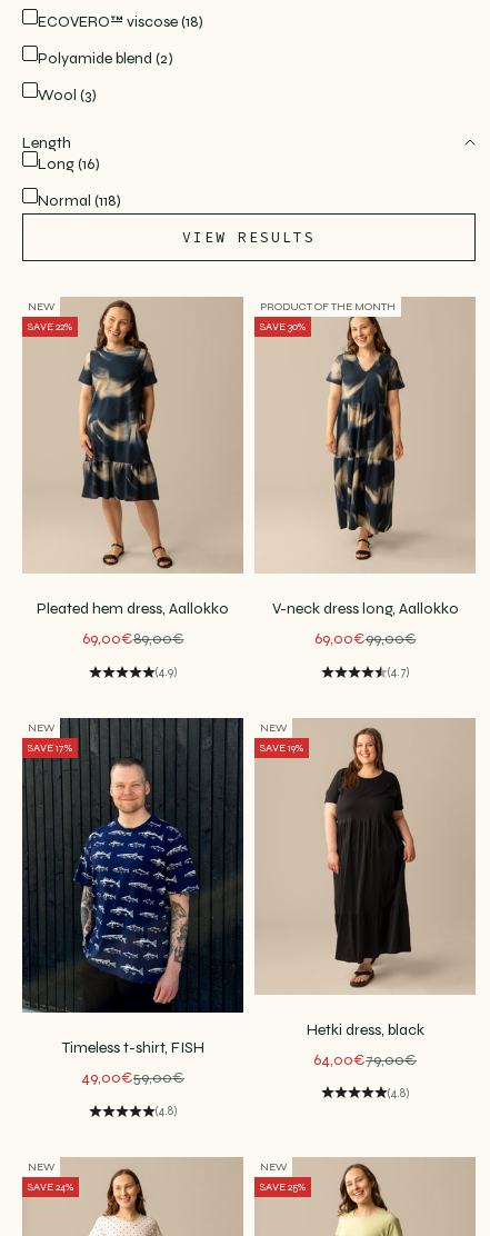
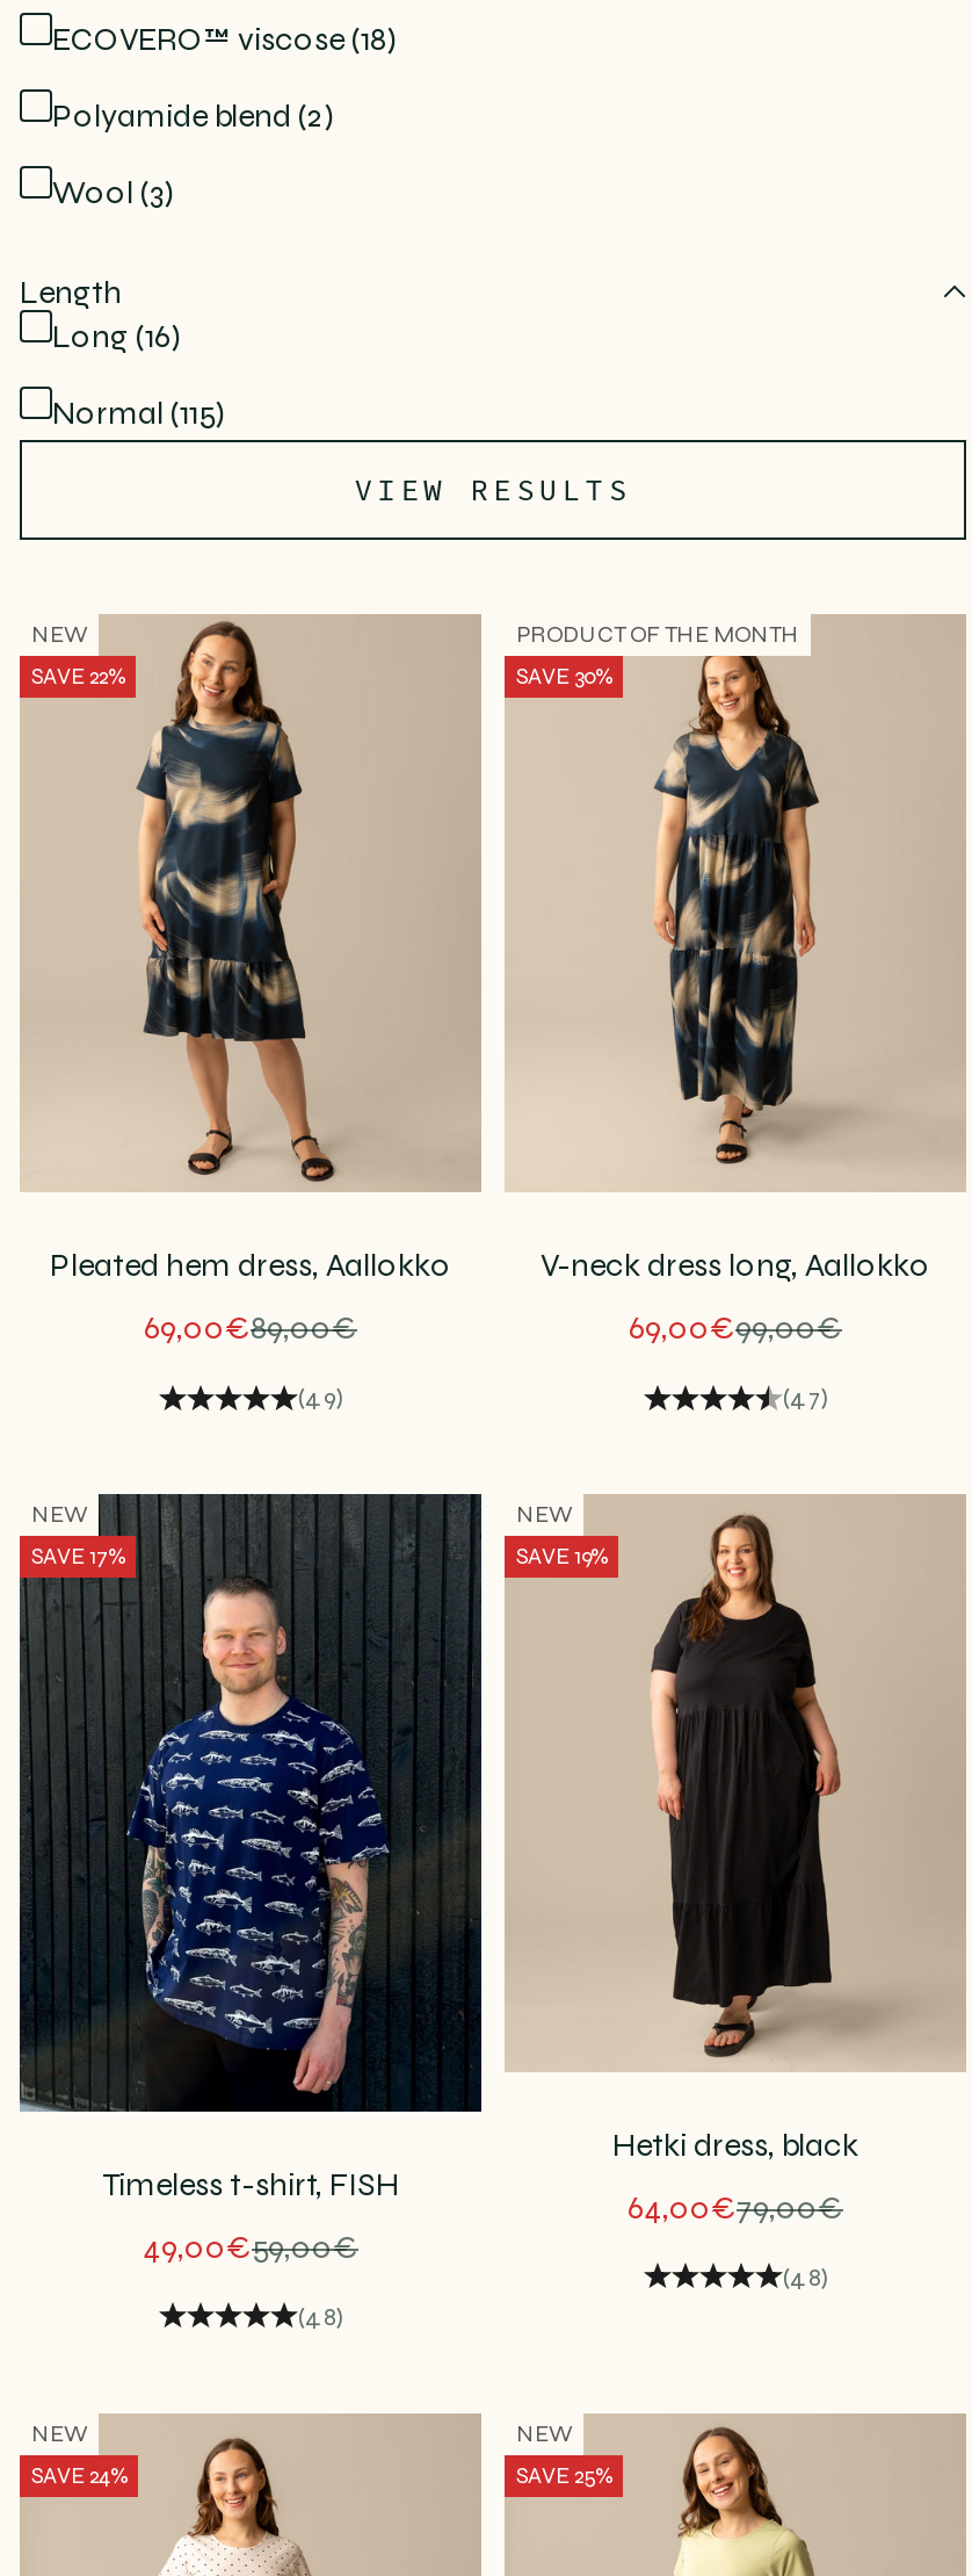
- Normal (118)
+ Normal (115)
